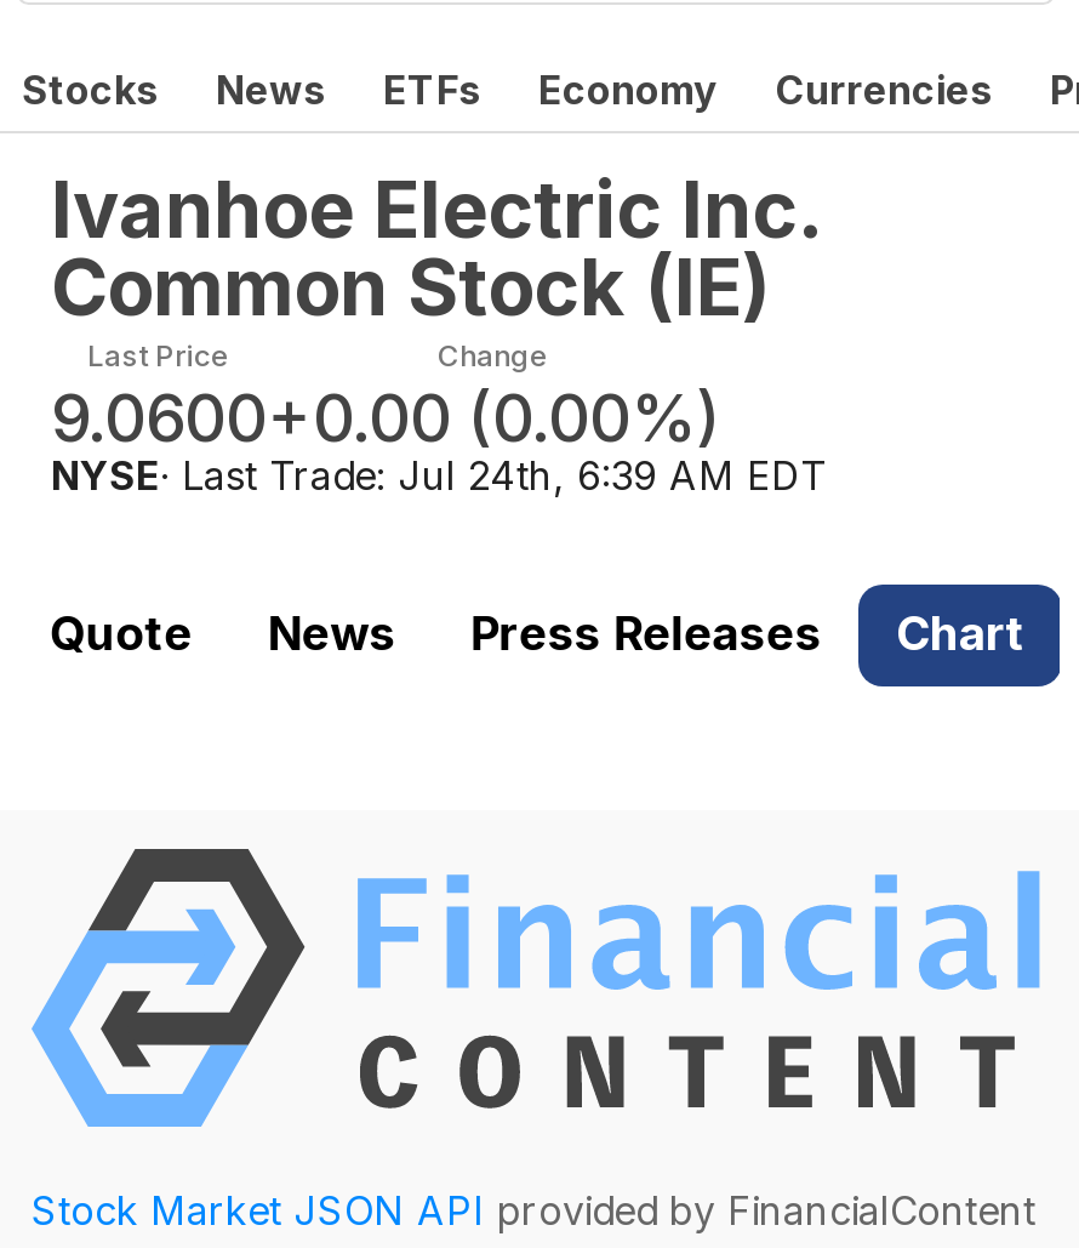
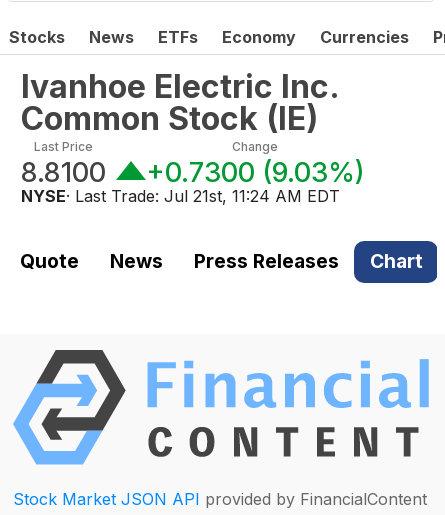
- 9.0600
+ 8.8100

- +0.00 (0.00%)
+ +0.7300 (9.03%)

- NYSE · Last Trade: Jul 24th, 6:39 AM EDT
+ NYSE · Last Trade: Jul 21st, 11:24 AM EDT
